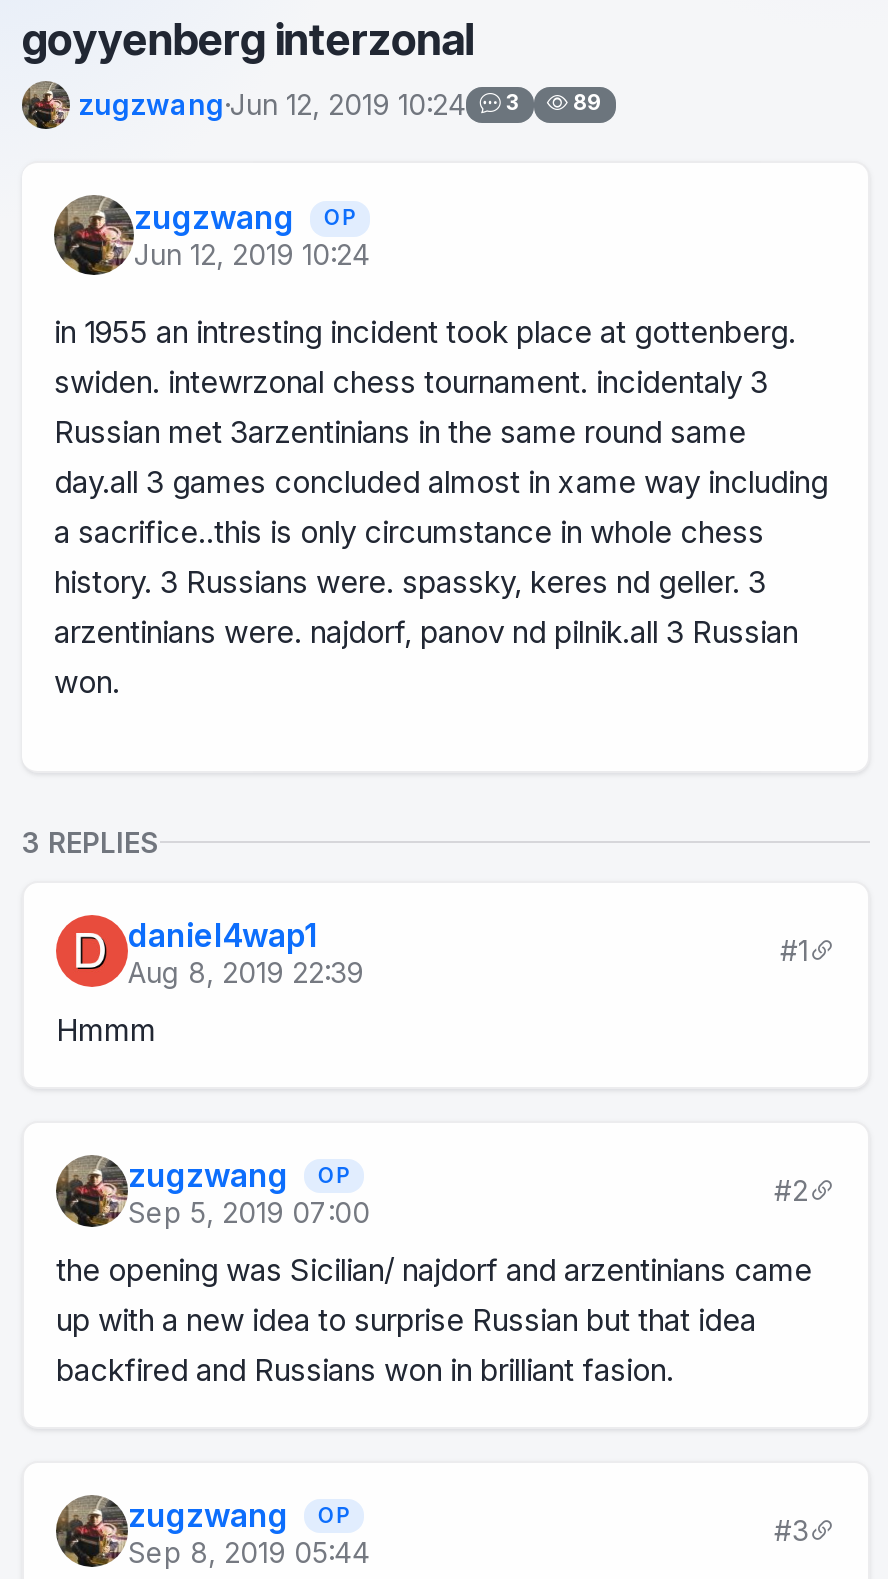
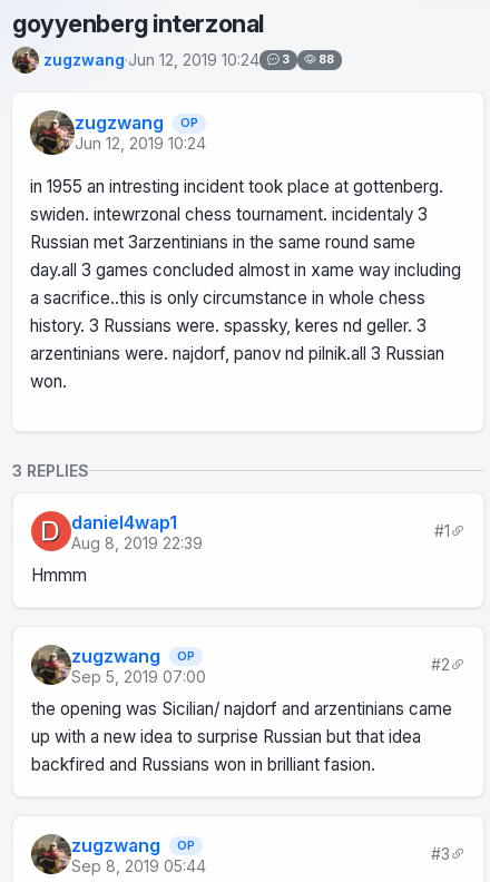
- zugzwang·Jun 12, 2019 10:24 3 89
+ zugzwang·Jun 12, 2019 10:24 3 88
